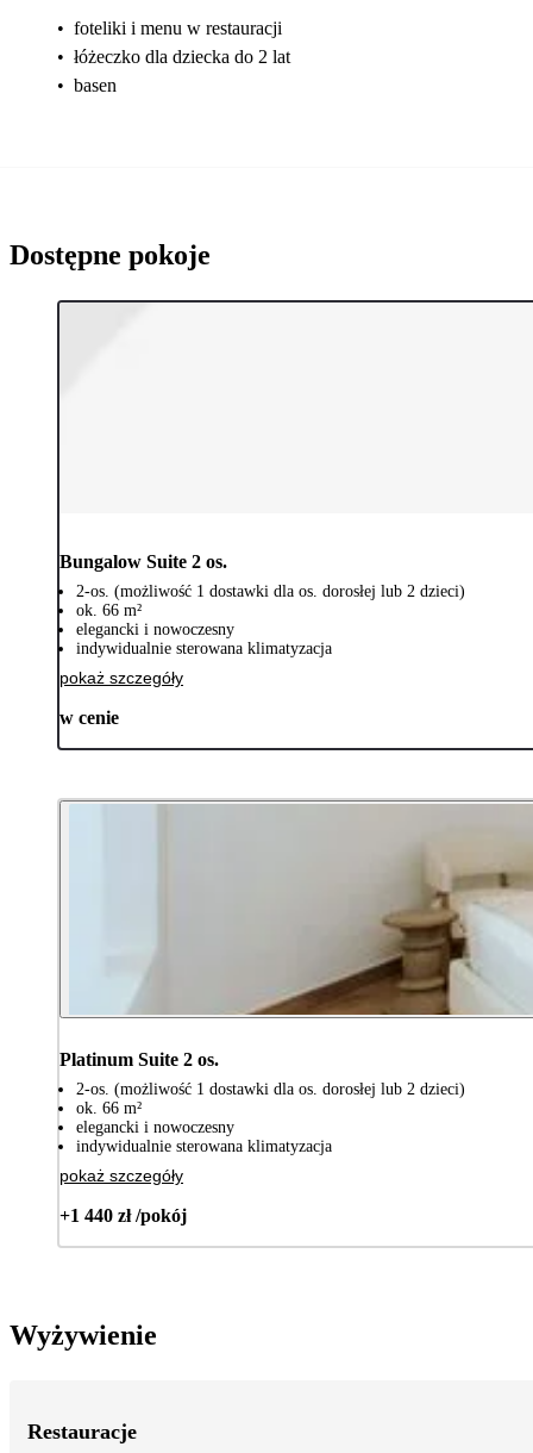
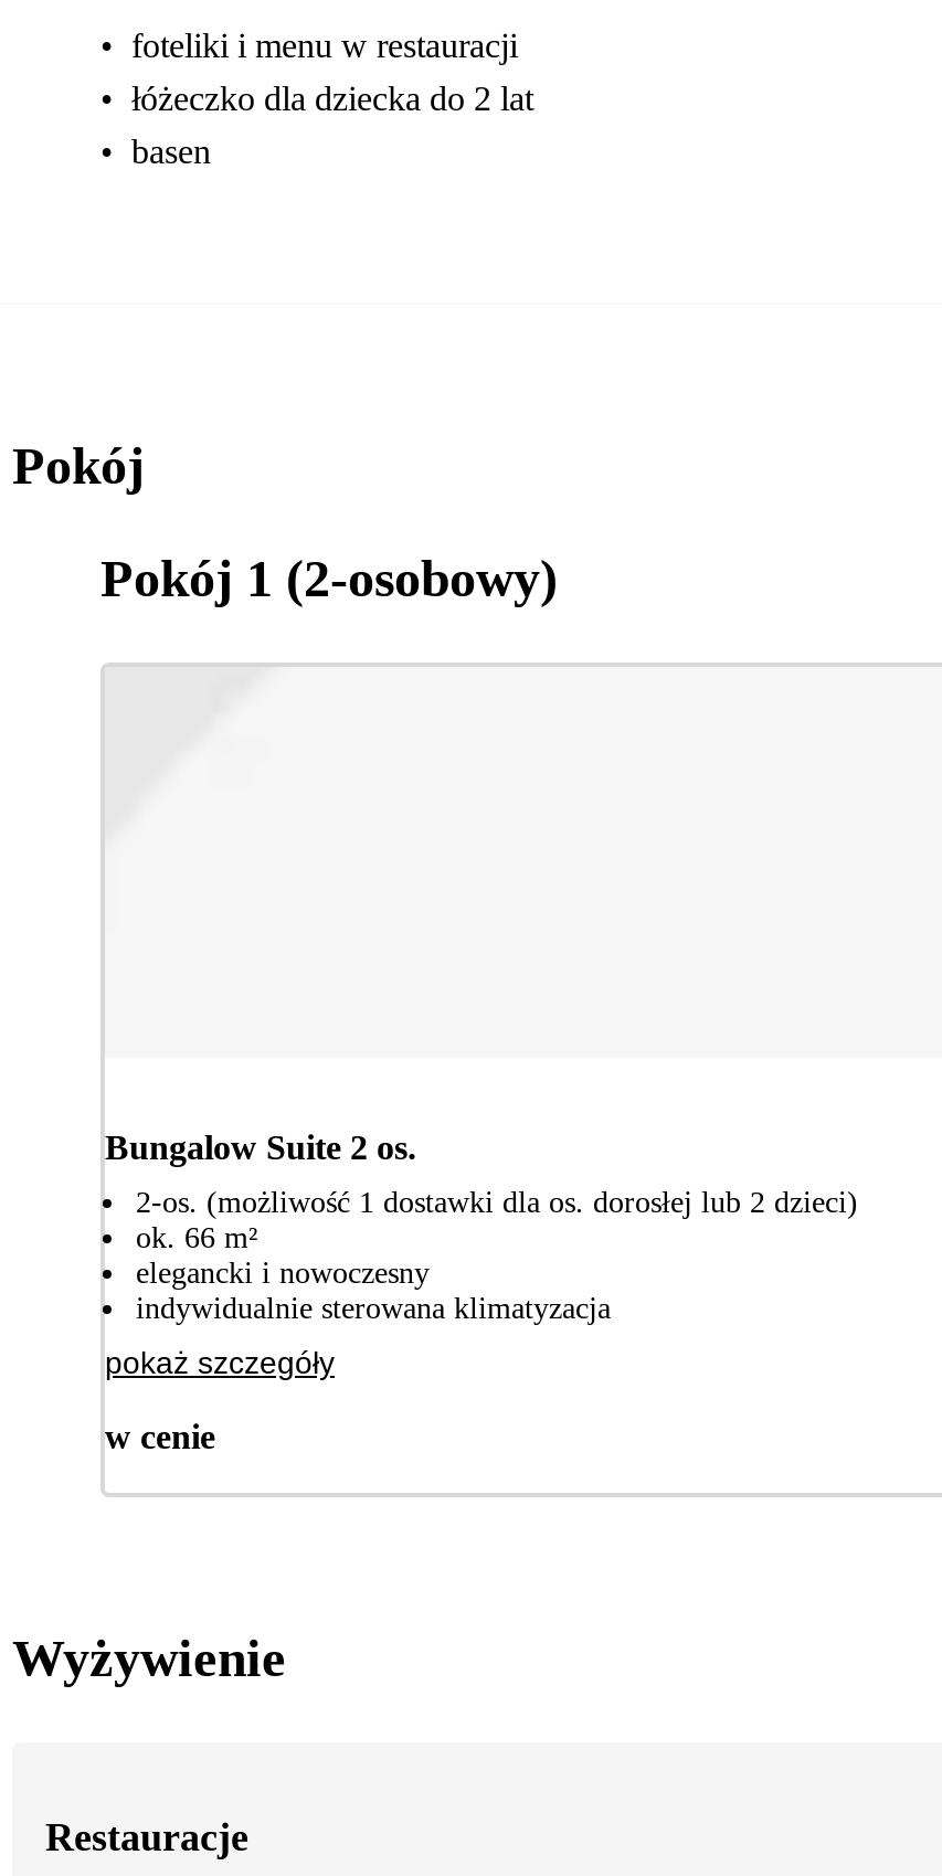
- Dostępne pokoje
+ Pokój
+ Pokój 1 (2-osobowy)

moved down: Bungalow Suite 2 os. | 2-os. (możliwość 1 dostawki dla os. dorosłej lub 2 dzieci) | ok. 66 m² | elegancki i nowoczesny | indywidualnie sterowana klimatyzacja | pokaż szczegóły | w cenie

- [image]
- Platinum Suite 2 os.
- 2-os. (możliwość 1 dostawki dla os. dorosłej lub 2 dzieci)
- ok. 66 m²
- elegancki i nowoczesny
- indywidualnie sterowana klimatyzacja
- pokaż szczegóły
- +1 440 zł /pokój
